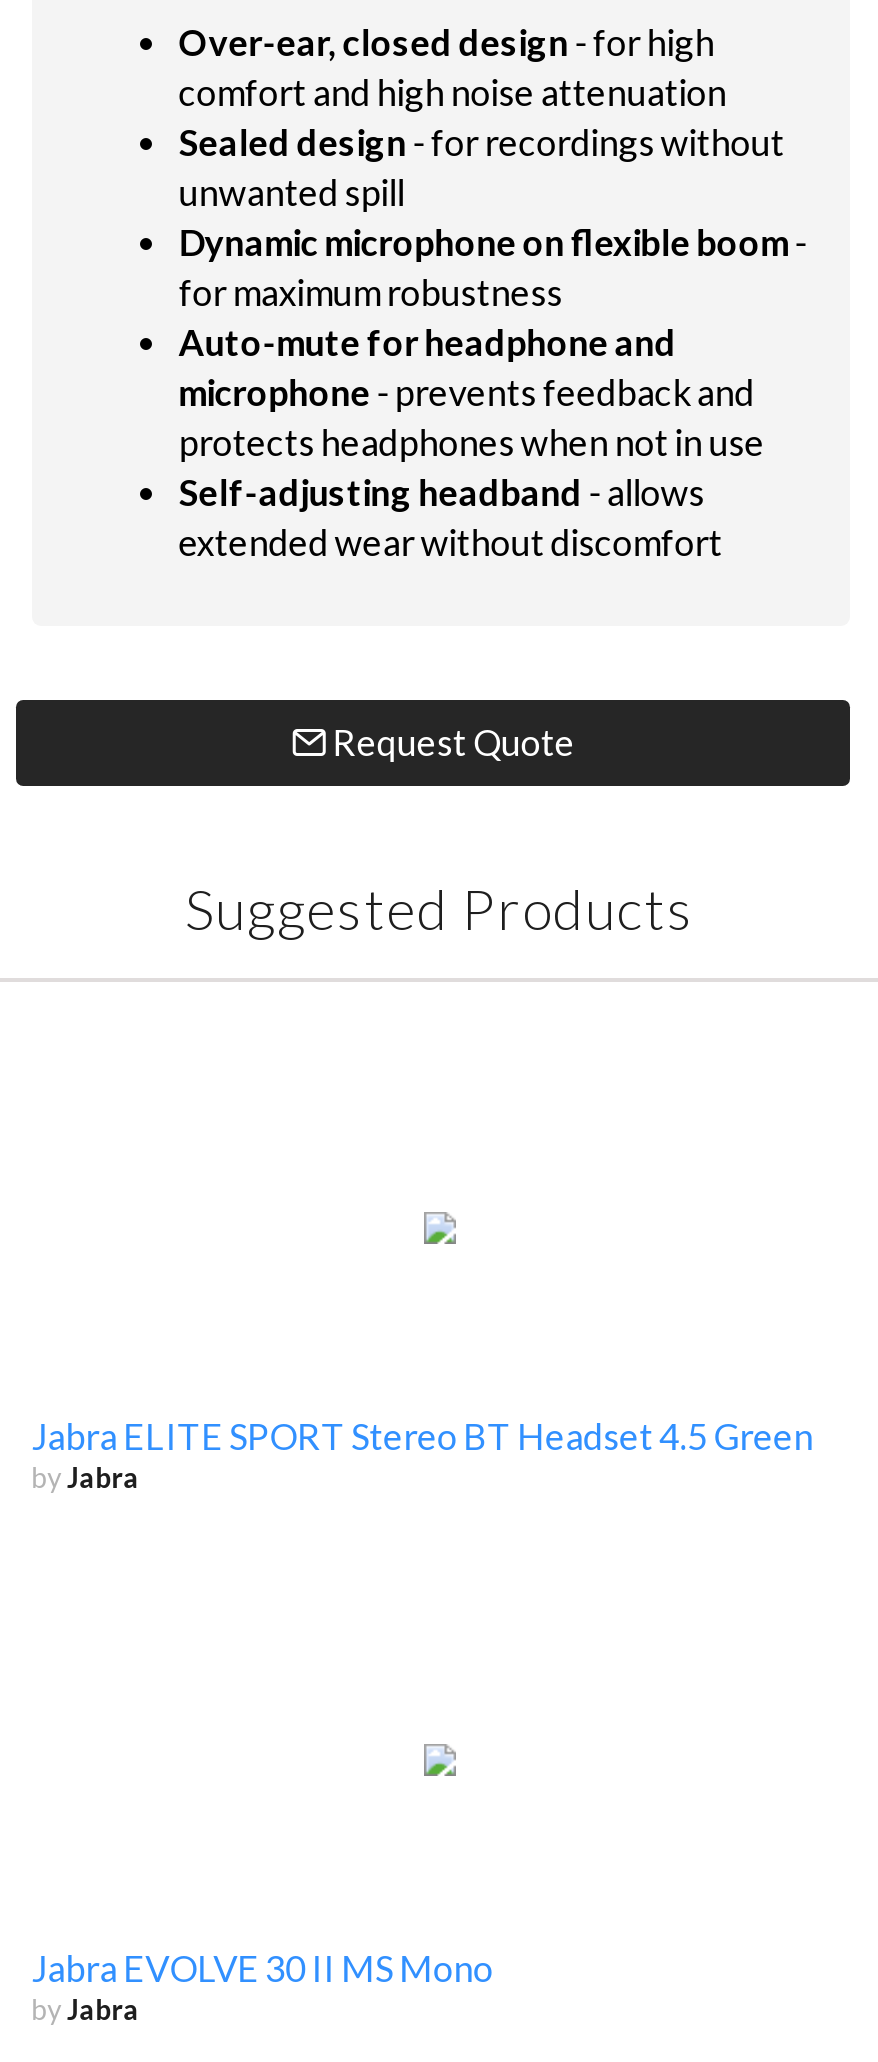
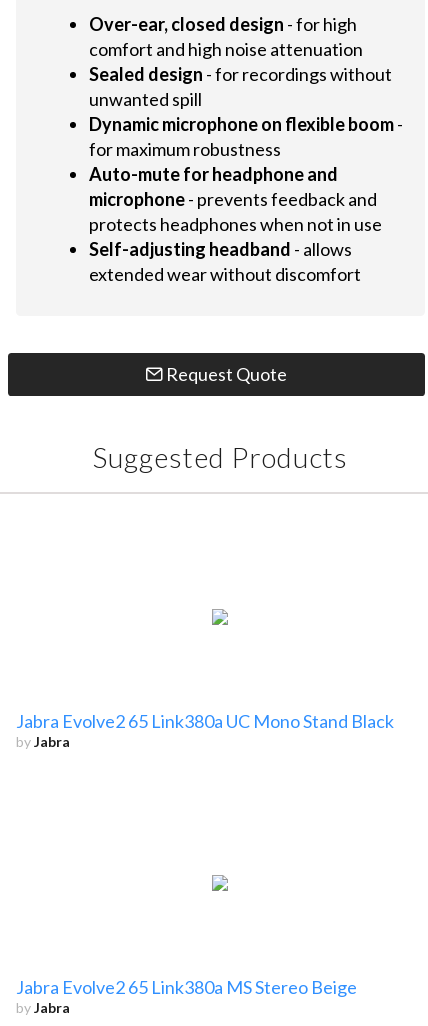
- Jabra ELITE SPORT Stereo BT Headset 4.5 Green
+ Jabra Evolve2 65 Link380a UC Mono Stand Black

- Jabra EVOLVE 30 II MS Mono
+ Jabra Evolve2 65 Link380a MS Stereo Beige
